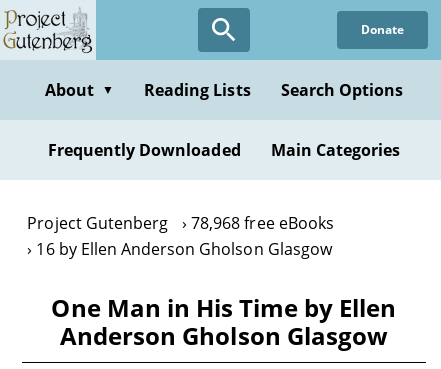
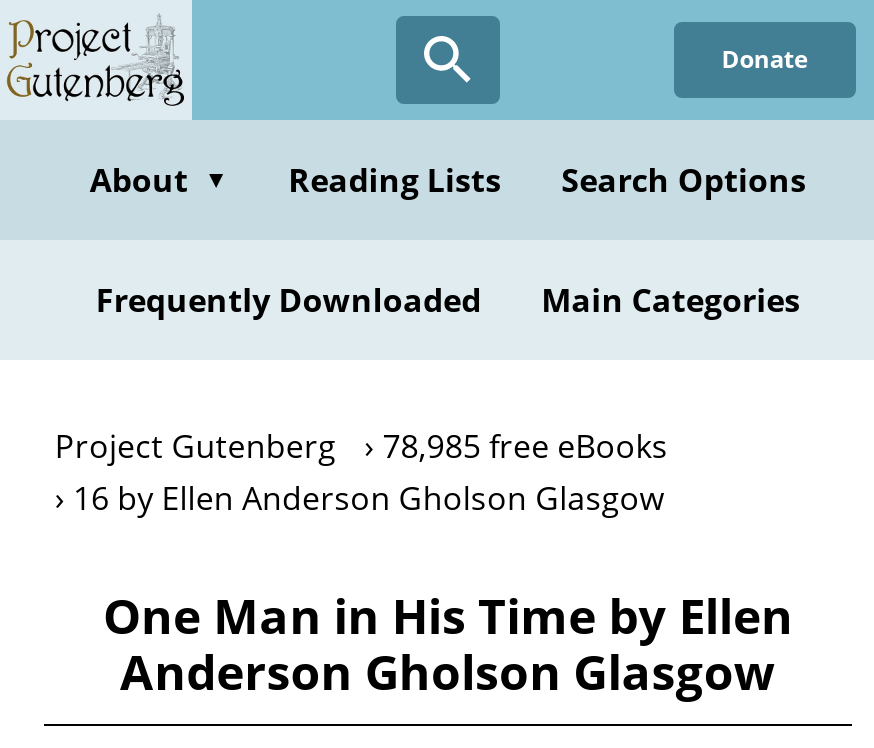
- Project Gutenberg 78,968 free eBooks
+ Project Gutenberg 78,985 free eBooks
